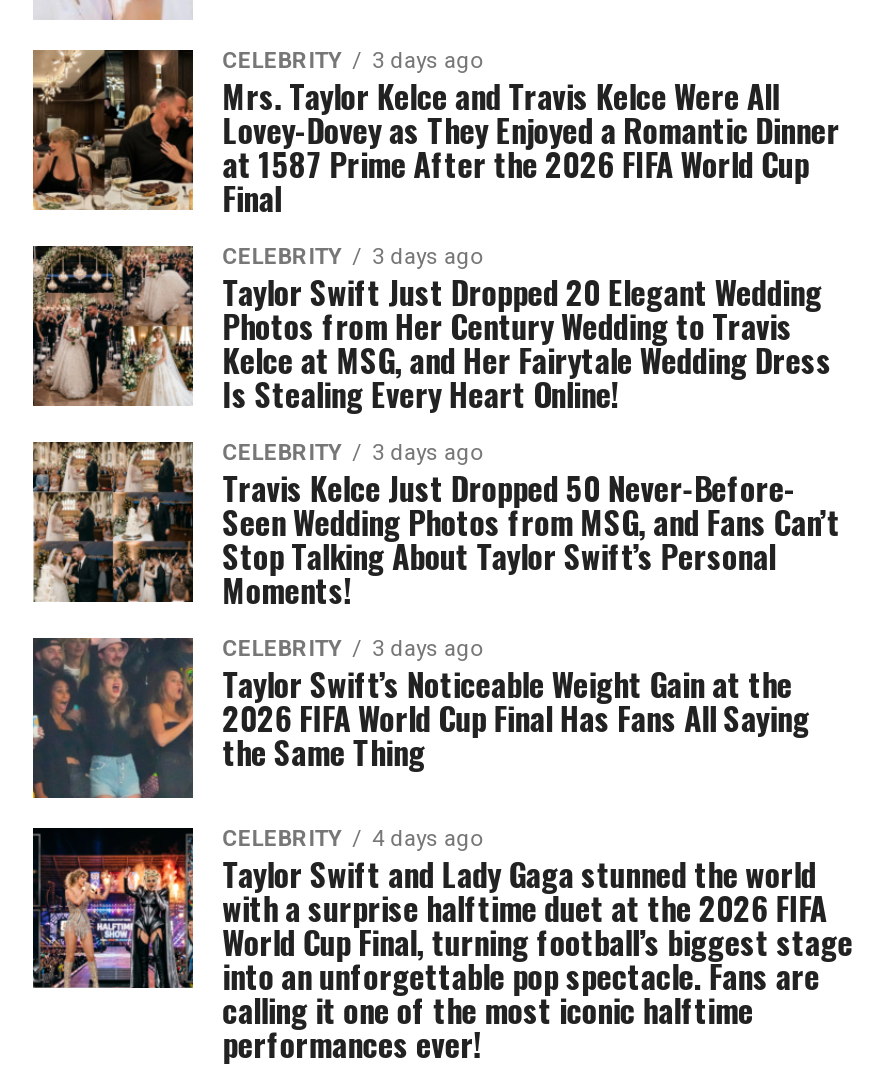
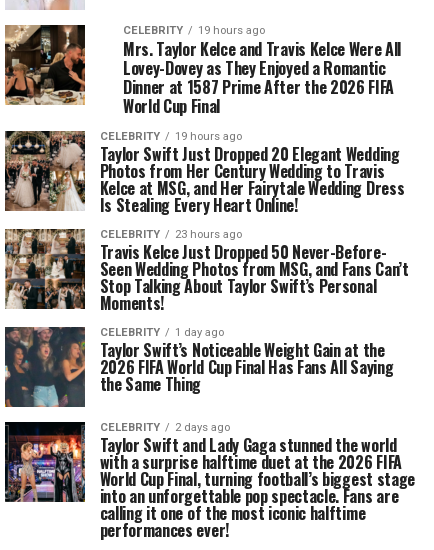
- CELEBRITY 3 days ago
+ CELEBRITY 19 hours ago

- CELEBRITY 3 days ago
+ CELEBRITY 19 hours ago

- CELEBRITY 3 days ago
+ CELEBRITY 23 hours ago

- CELEBRITY 3 days ago
+ CELEBRITY 1 day ago

- CELEBRITY 4 days ago
+ CELEBRITY 2 days ago
